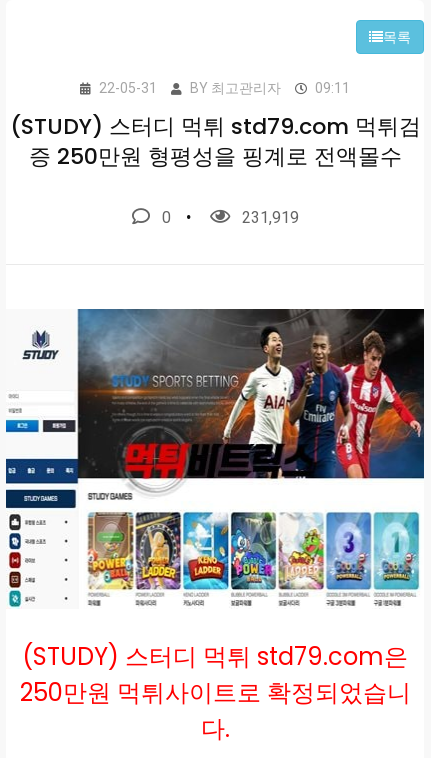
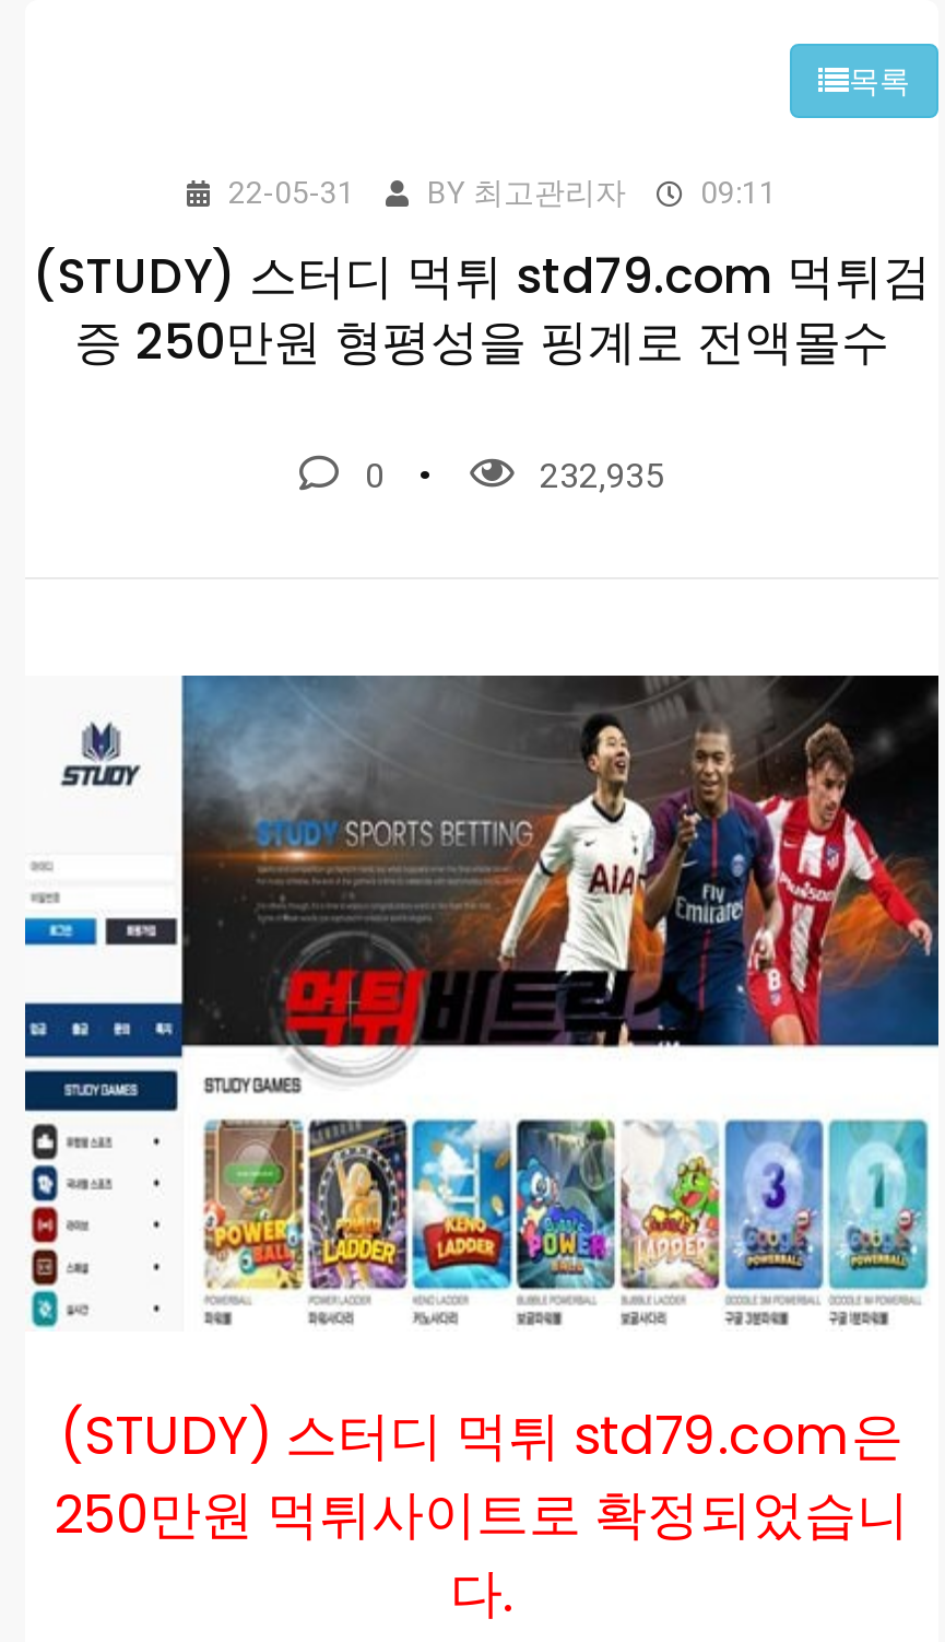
- 231,919
+ 232,935
